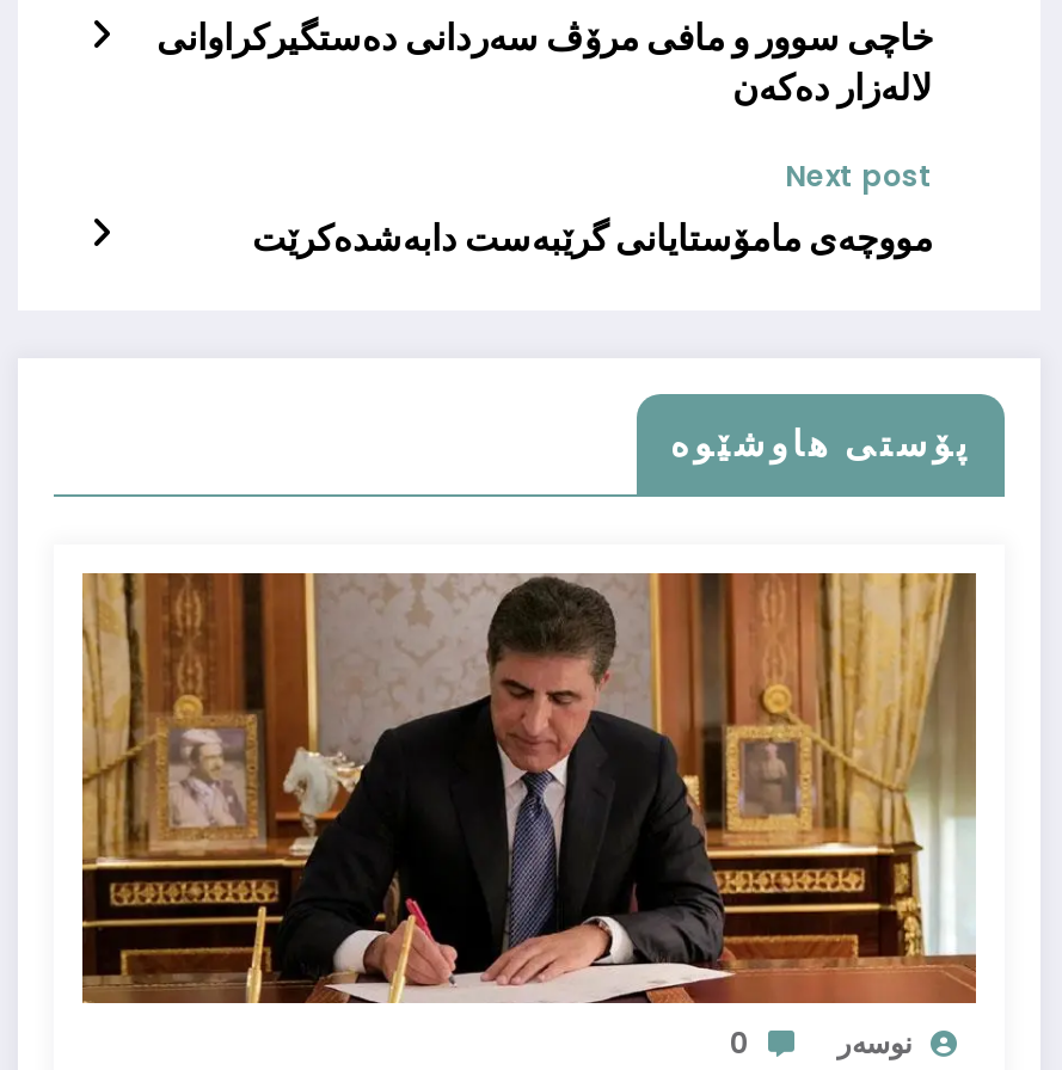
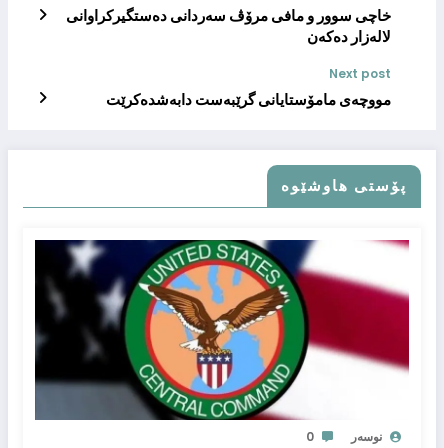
- [image]
+ [image]
